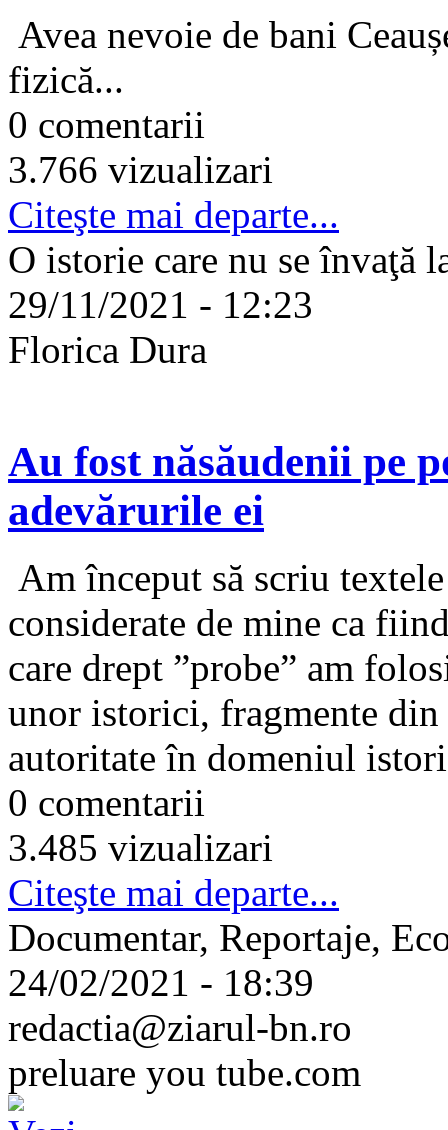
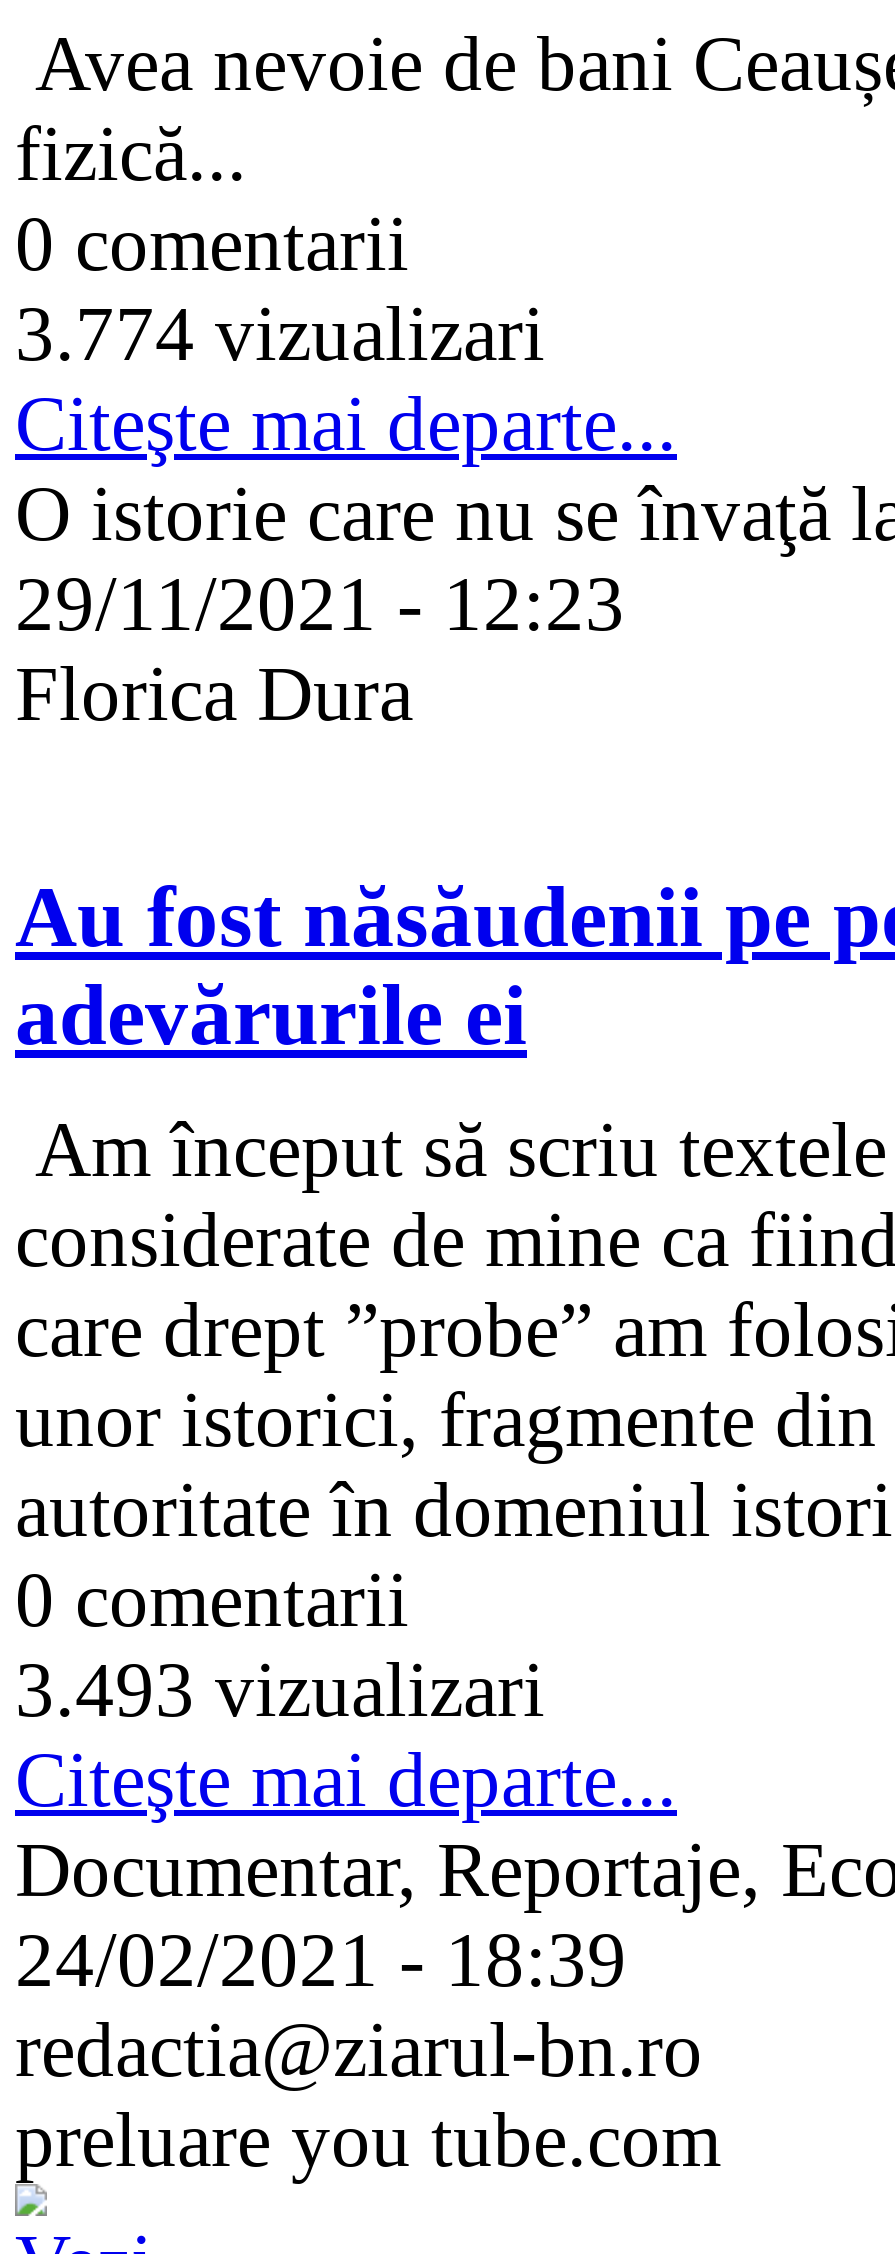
- 3.766 vizualizari
+ 3.774 vizualizari

- 3.485 vizualizari
+ 3.493 vizualizari
